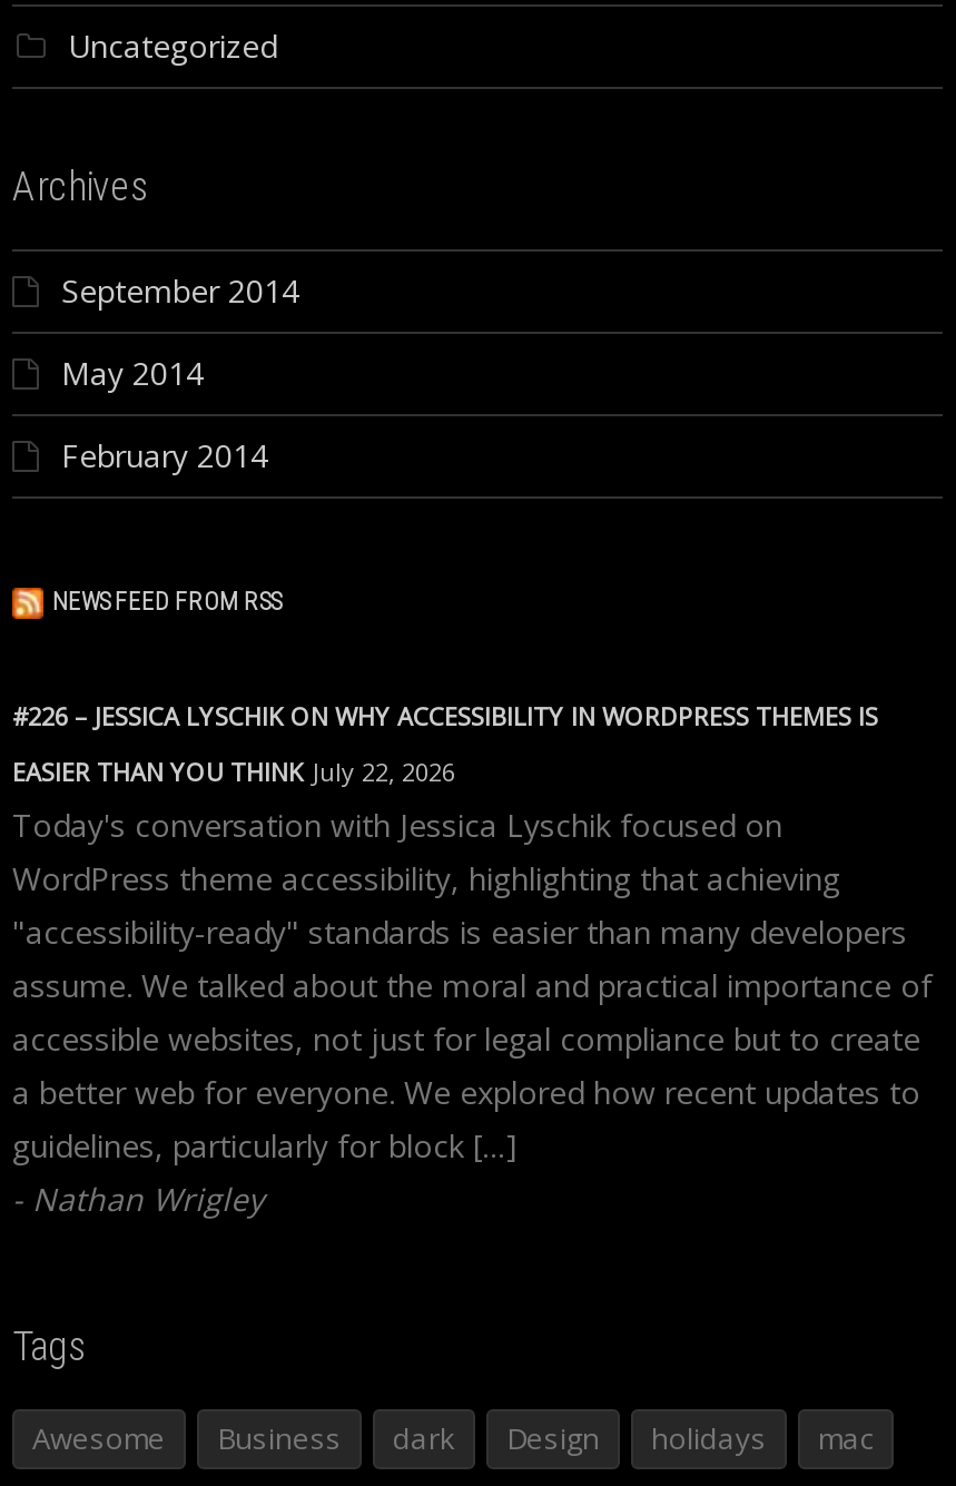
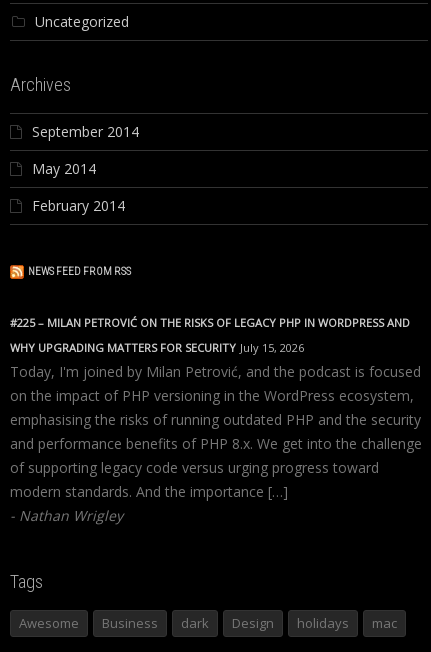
- #226 – JESSICA LYSCHIK ON WHY ACCESSIBILITY IN WORDPRESS THEMES IS
+ #225 – MILAN PETROVIĆ ON THE RISKS OF LEGACY PHP IN WORDPRESS AND

- EASIER THAN YOU THINK July 22, 2026
- Today's conversation with Jessica Lyschik focused on
- WordPress theme accessibility, highlighting that achieving
- "accessibility-ready" standards is easier than many developers
- assume. We talked about the moral and practical importance of
- accessible websites, not just for legal compliance but to create
- a better web for everyone. We explored how recent updates to
- guidelines, particularly for block […]
+ WHY UPGRADING MATTERS FOR SECURITY July 15, 2026
+ Today, I'm joined by Milan Petrović, and the podcast is focused
+ on the impact of PHP versioning in the WordPress ecosystem,
+ emphasising the risks of running outdated PHP and the security
+ and performance benefits of PHP 8.x. We get into the challenge
+ of supporting legacy code versus urging progress toward
+ modern standards. And the importance […]
